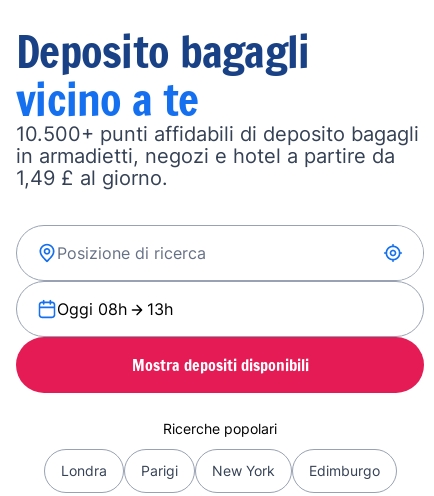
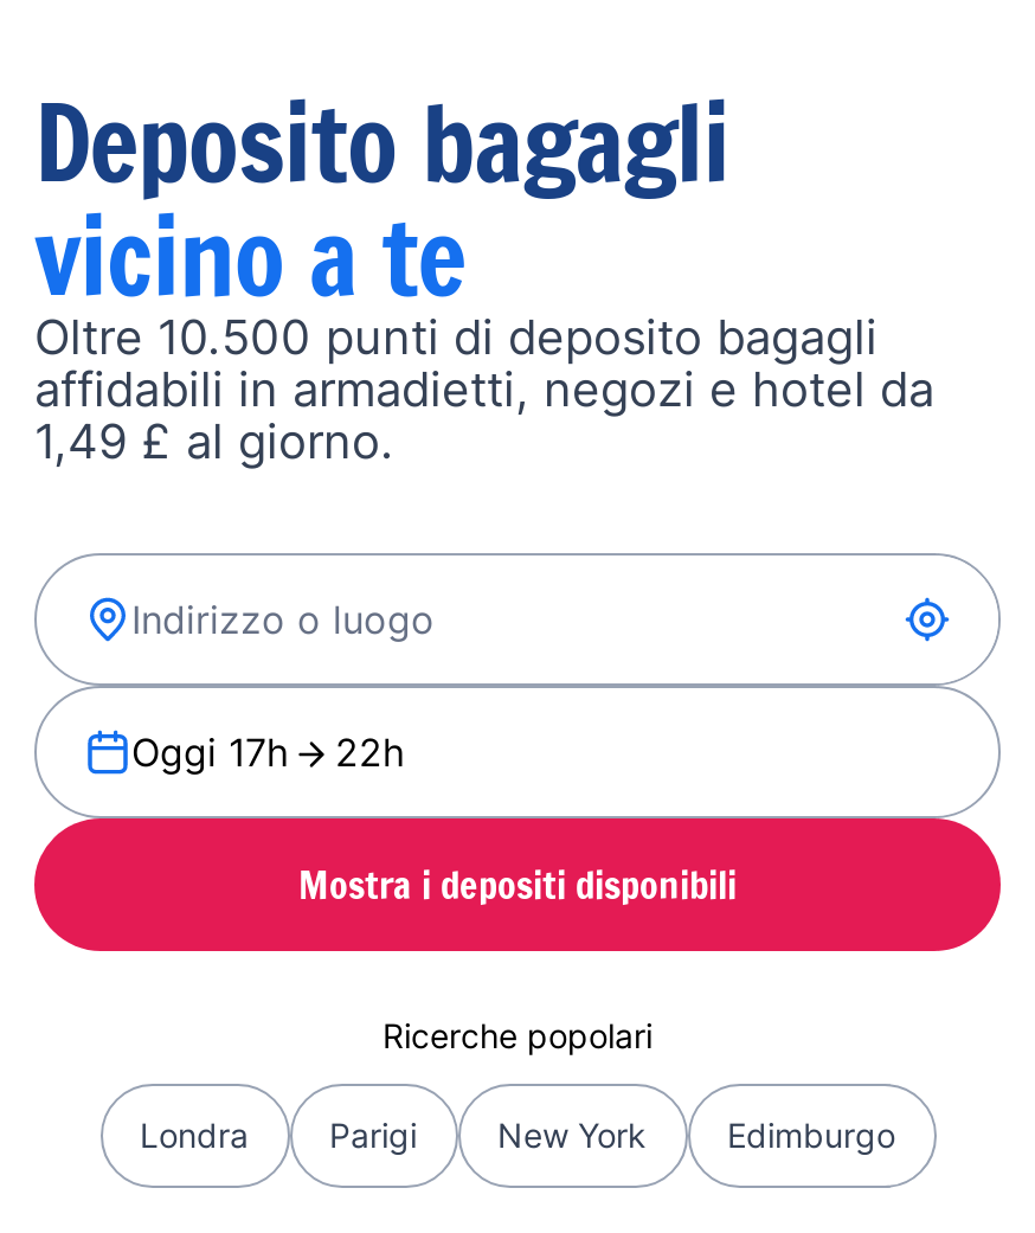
- 10.500+ punti affidabili di deposito bagagli
- in armadietti, negozi e hotel a partire da
+ Oltre 10.500 punti di deposito bagagli
+ affidabili in armadietti, negozi e hotel da

- Oggi 08h
- 13h
+ Oggi 17h
+ 22h

- Mostra depositi disponibili
+ Mostra i depositi disponibili
